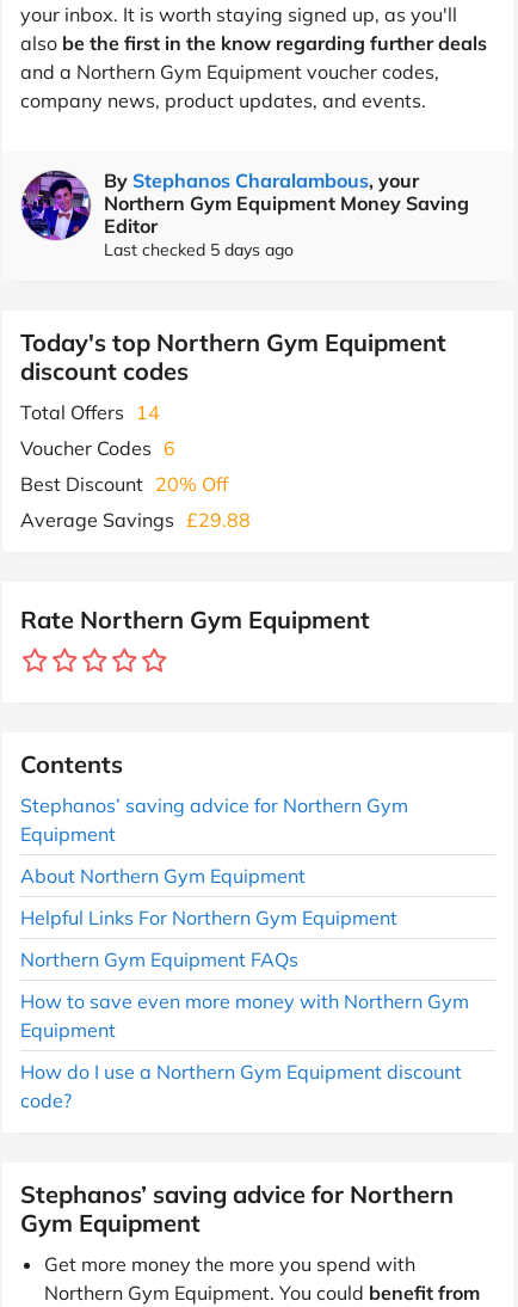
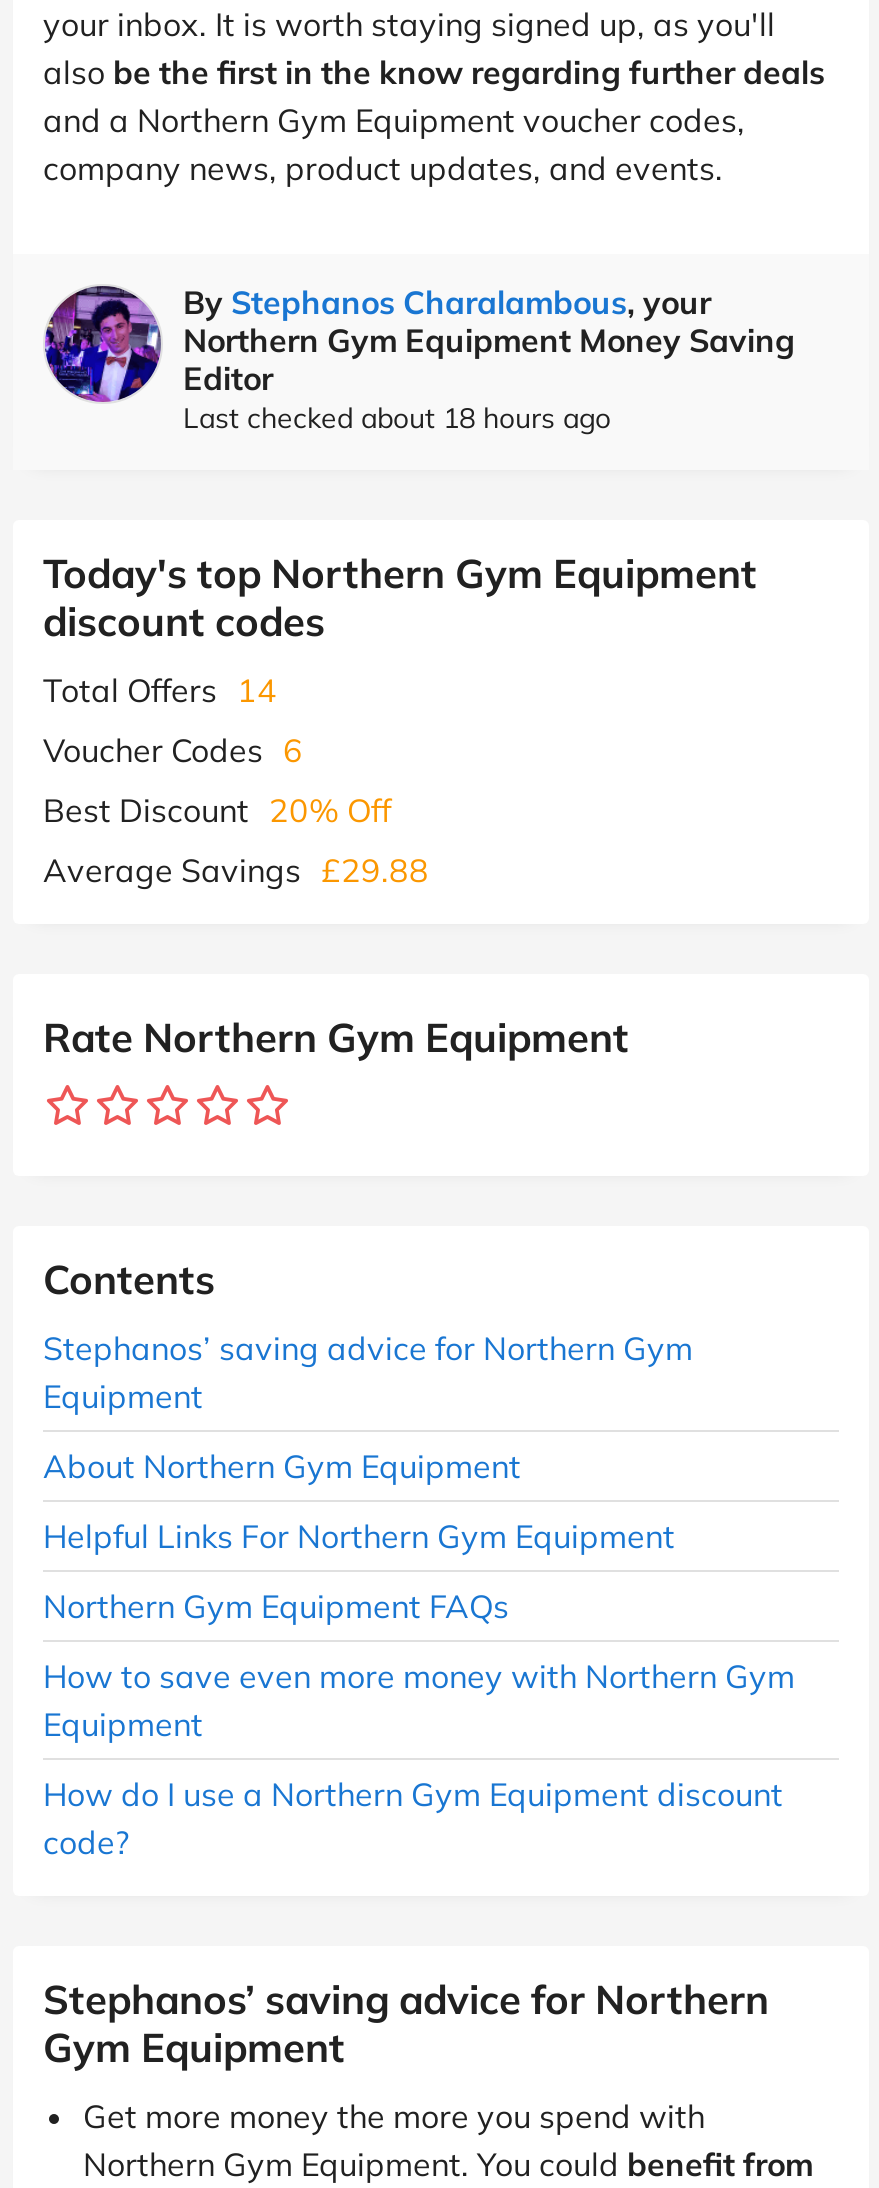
- Last checked 5 days ago
+ Last checked about 18 hours ago
